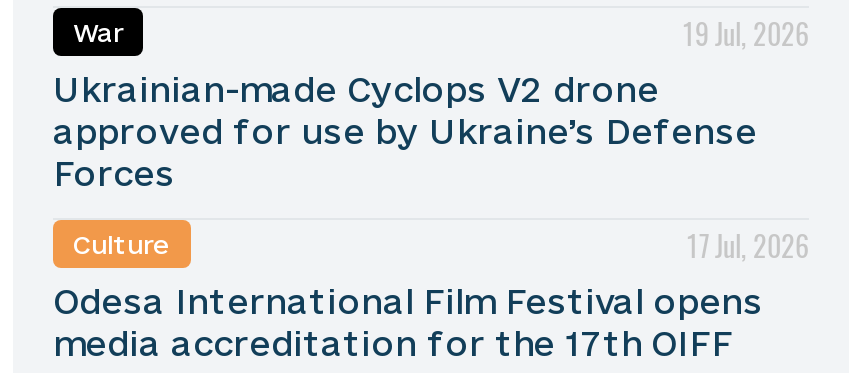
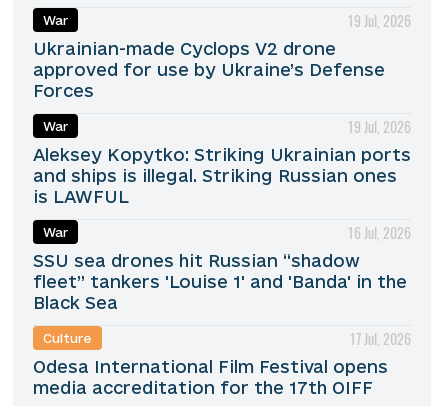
+ War
+ 19 Jul, 2026
+ Aleksey Kopytko: Striking Ukrainian ports
+ and ships is illegal. Striking Russian ones
+ is LAWFUL
+ War
+ 16 Jul, 2026
+ SSU sea drones hit Russian “shadow
+ fleet” tankers 'Louise 1' and 'Banda' in the
+ Black Sea
